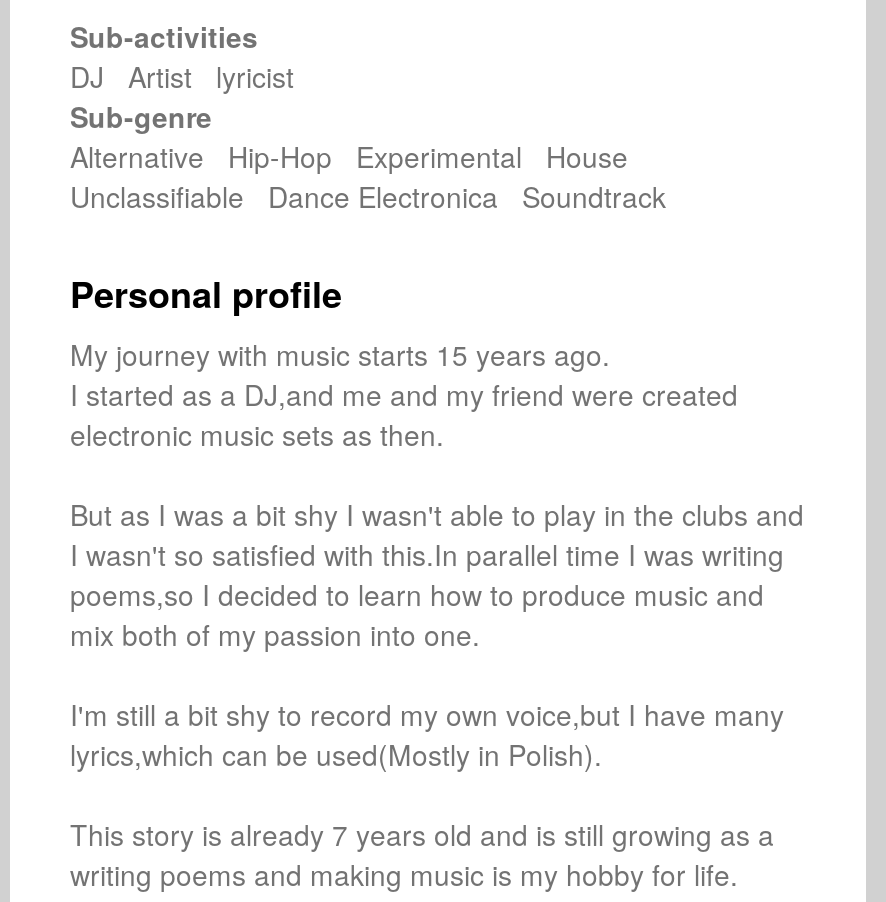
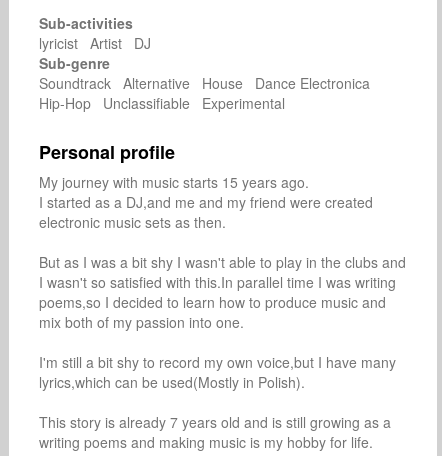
- DJ Artist lyricist
+ lyricist Artist DJ

- Alternative Hip-Hop Experimental House
- Unclassifiable Dance Electronica Soundtrack
+ Soundtrack Alternative House Dance Electronica
+ Hip-Hop Unclassifiable Experimental
